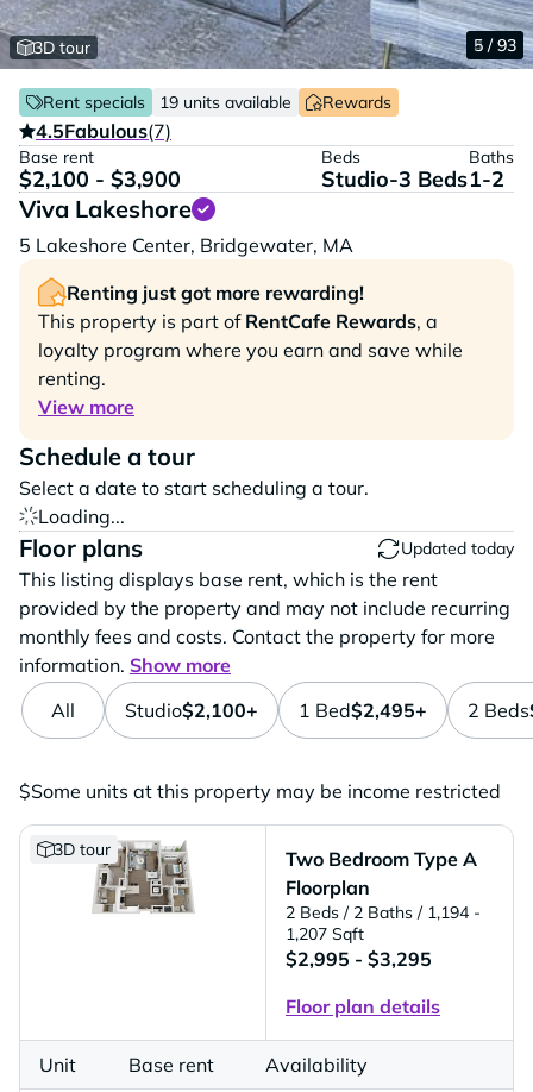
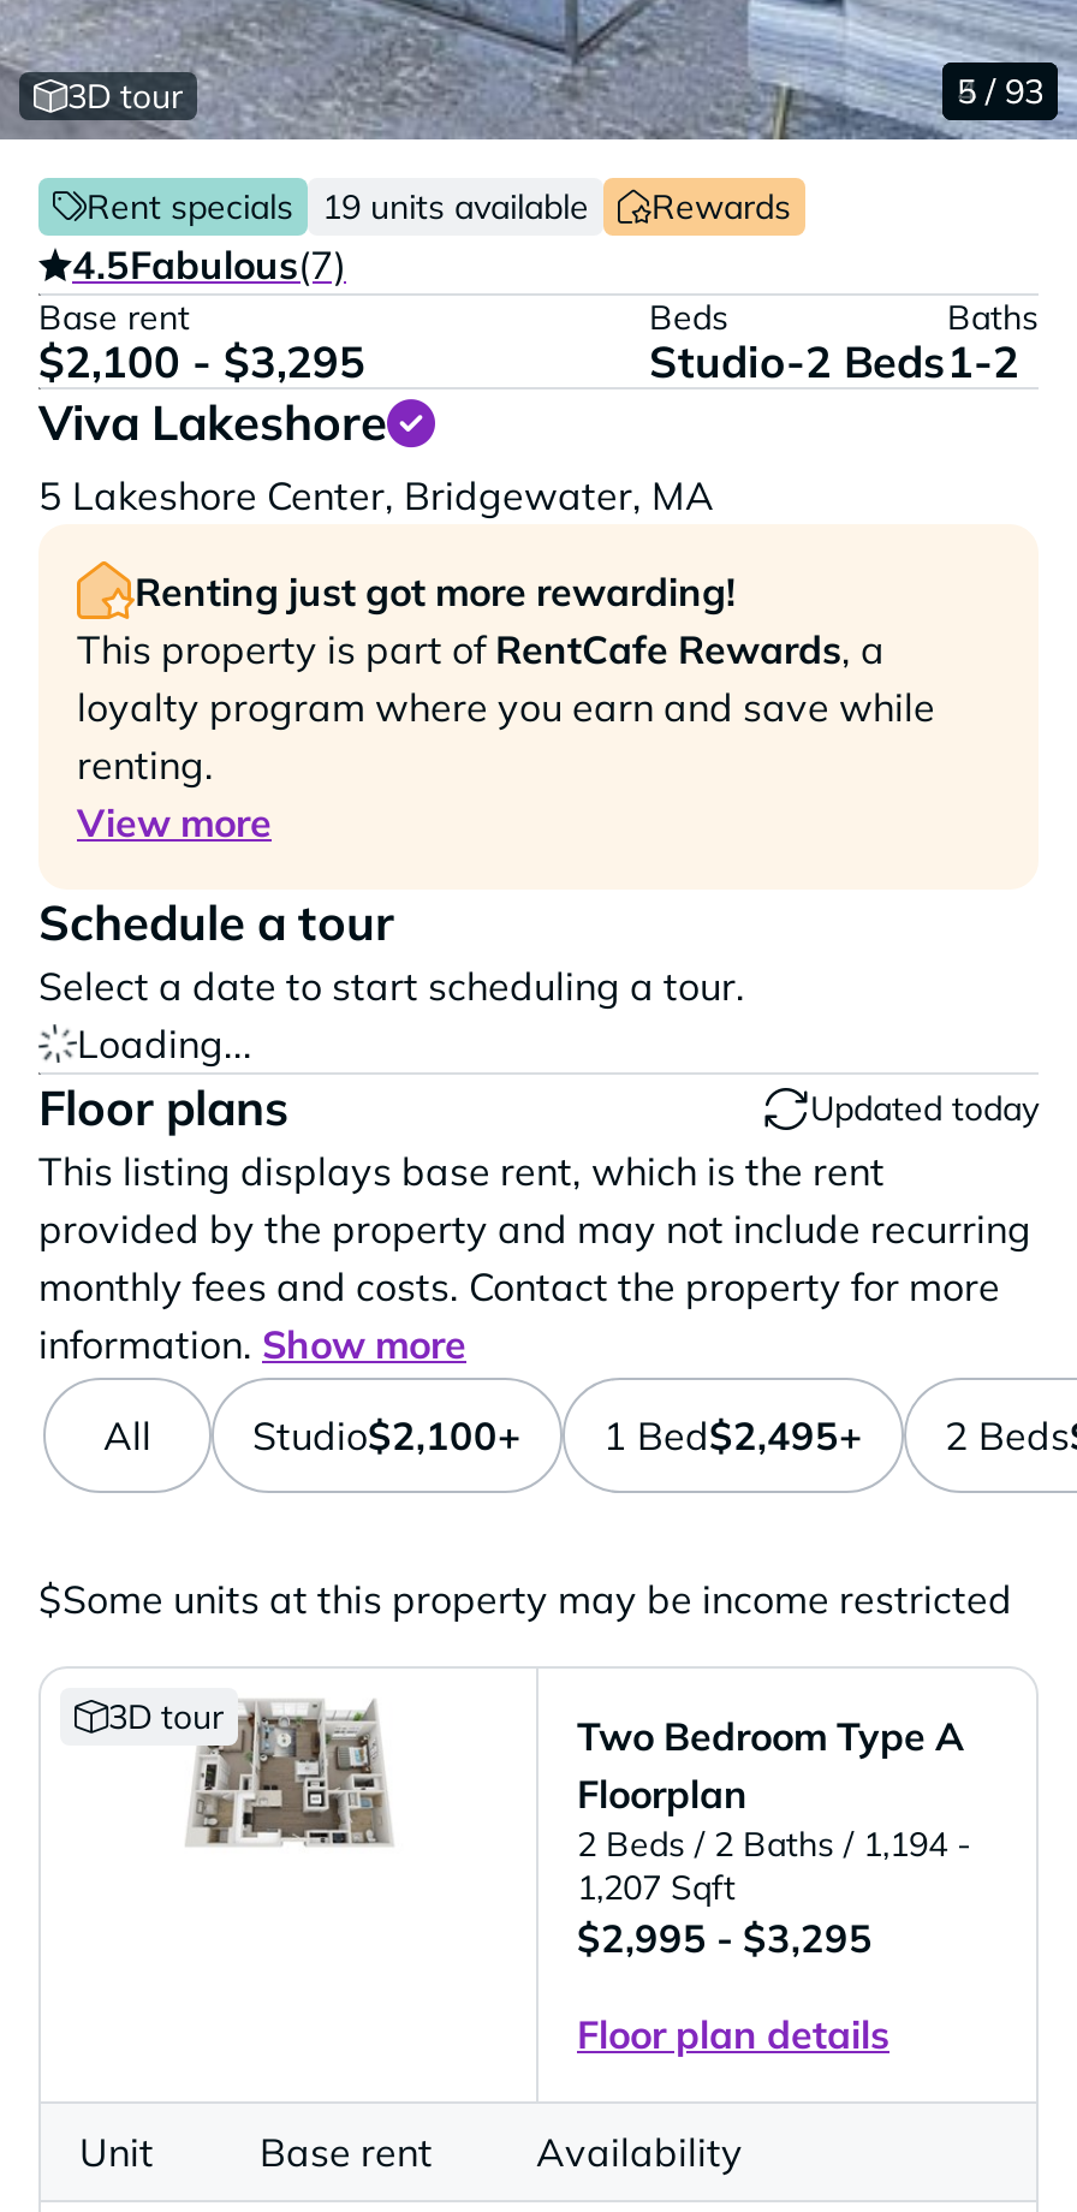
- $2,100 - $3,900
+ $2,100 - $3,295

- Studio-3 Beds 1-2
+ Studio-2 Beds 1-2
